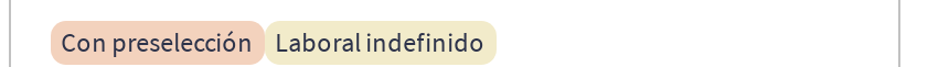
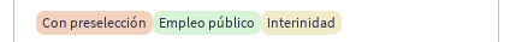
- Laboral indefinido
+ Empleo público
+ Interinidad
